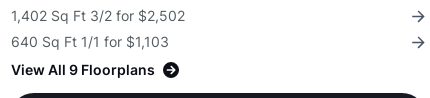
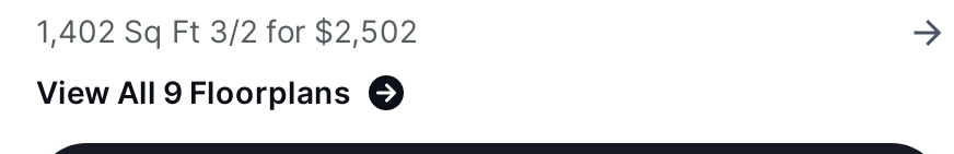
- 640 Sq Ft 1/1 for $1,103
